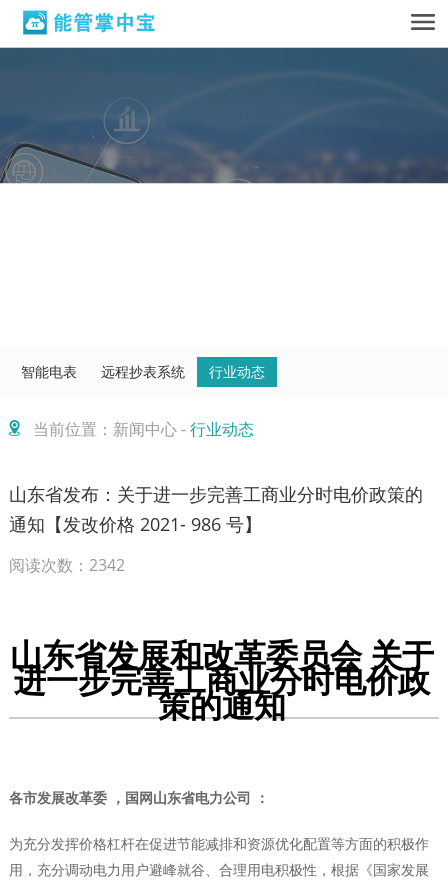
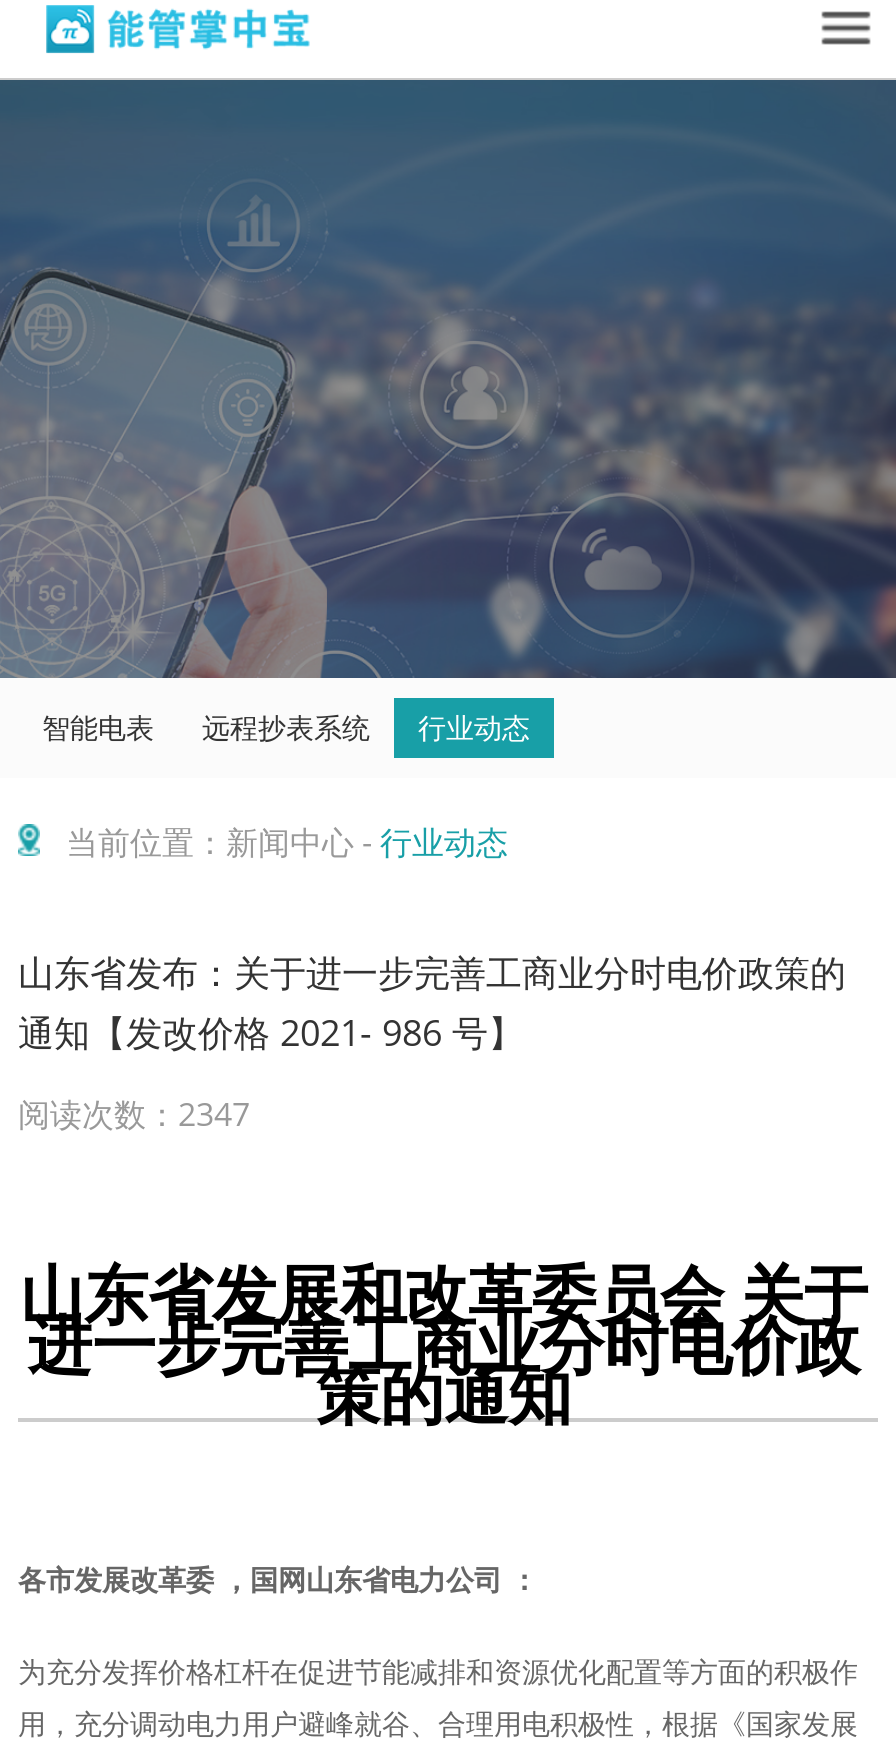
+ [image]

- 阅读次数：2342
+ 阅读次数：2347
